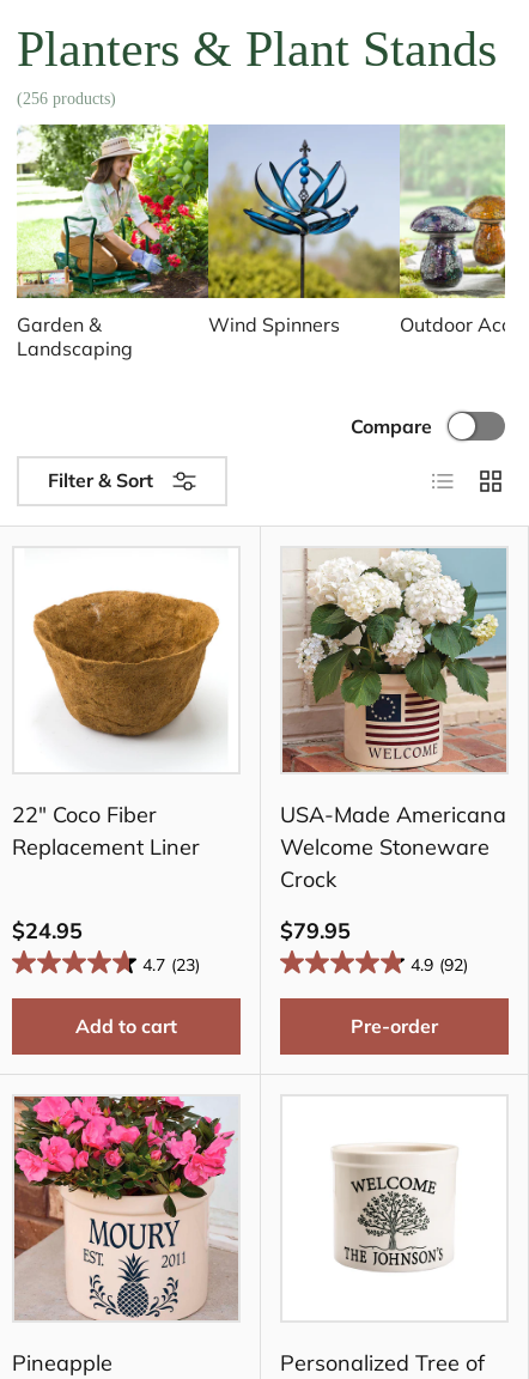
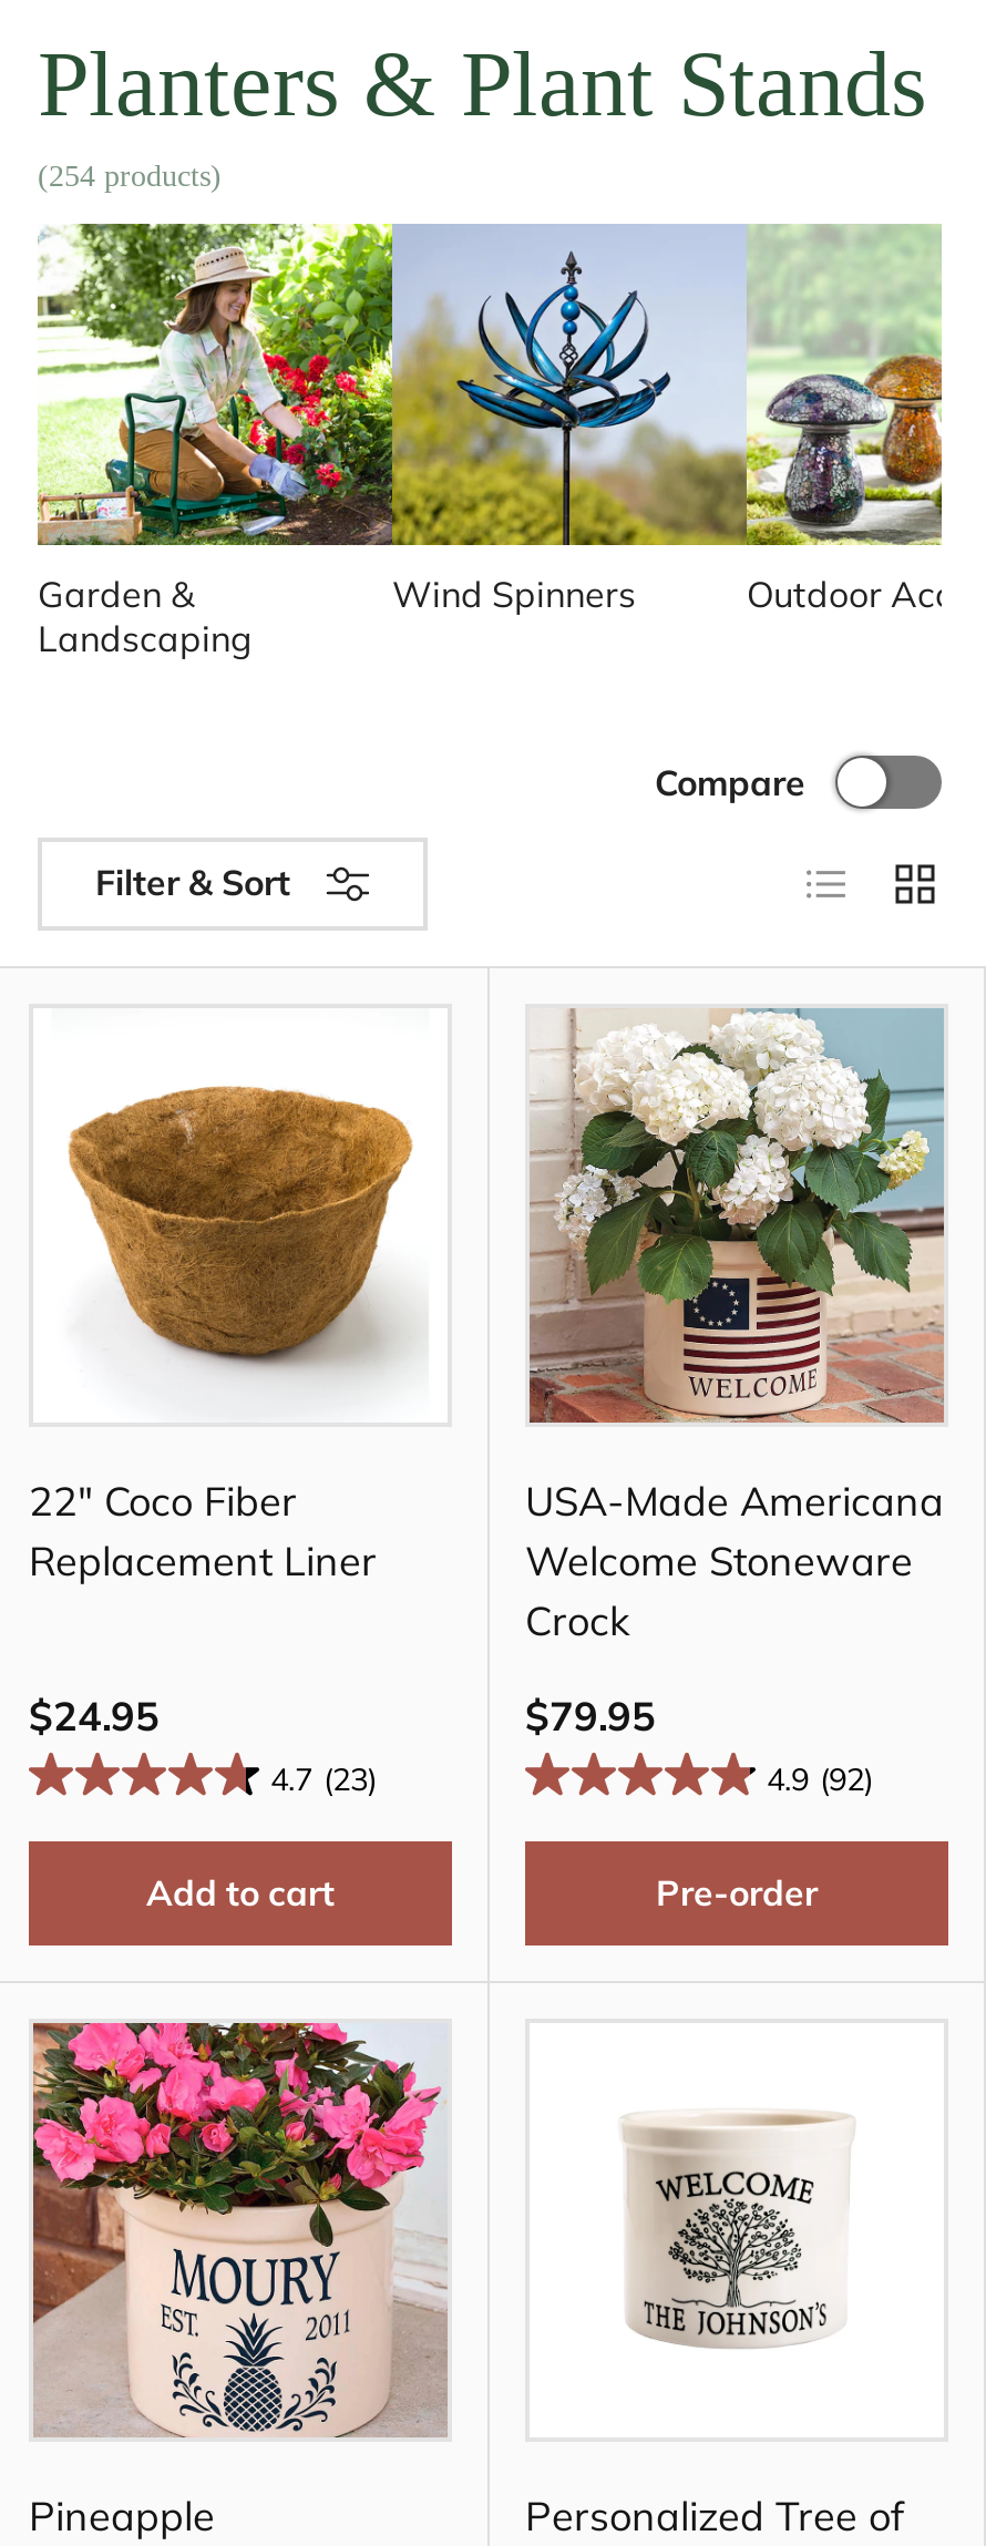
- (256 products)
+ (254 products)
